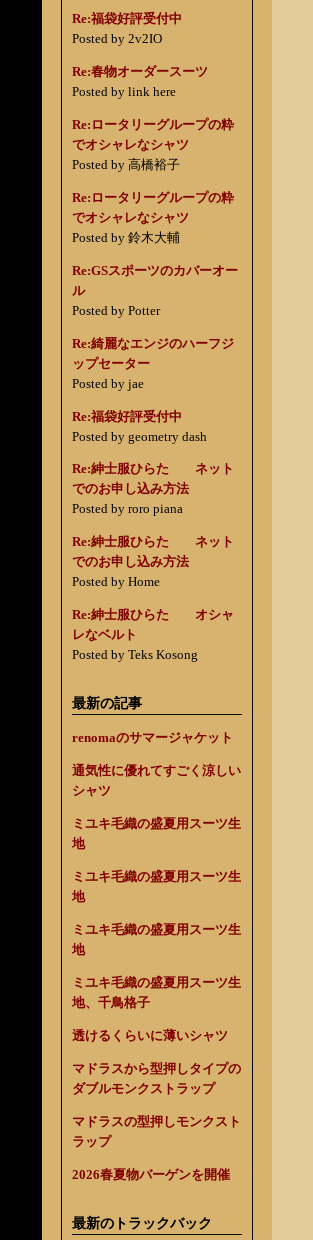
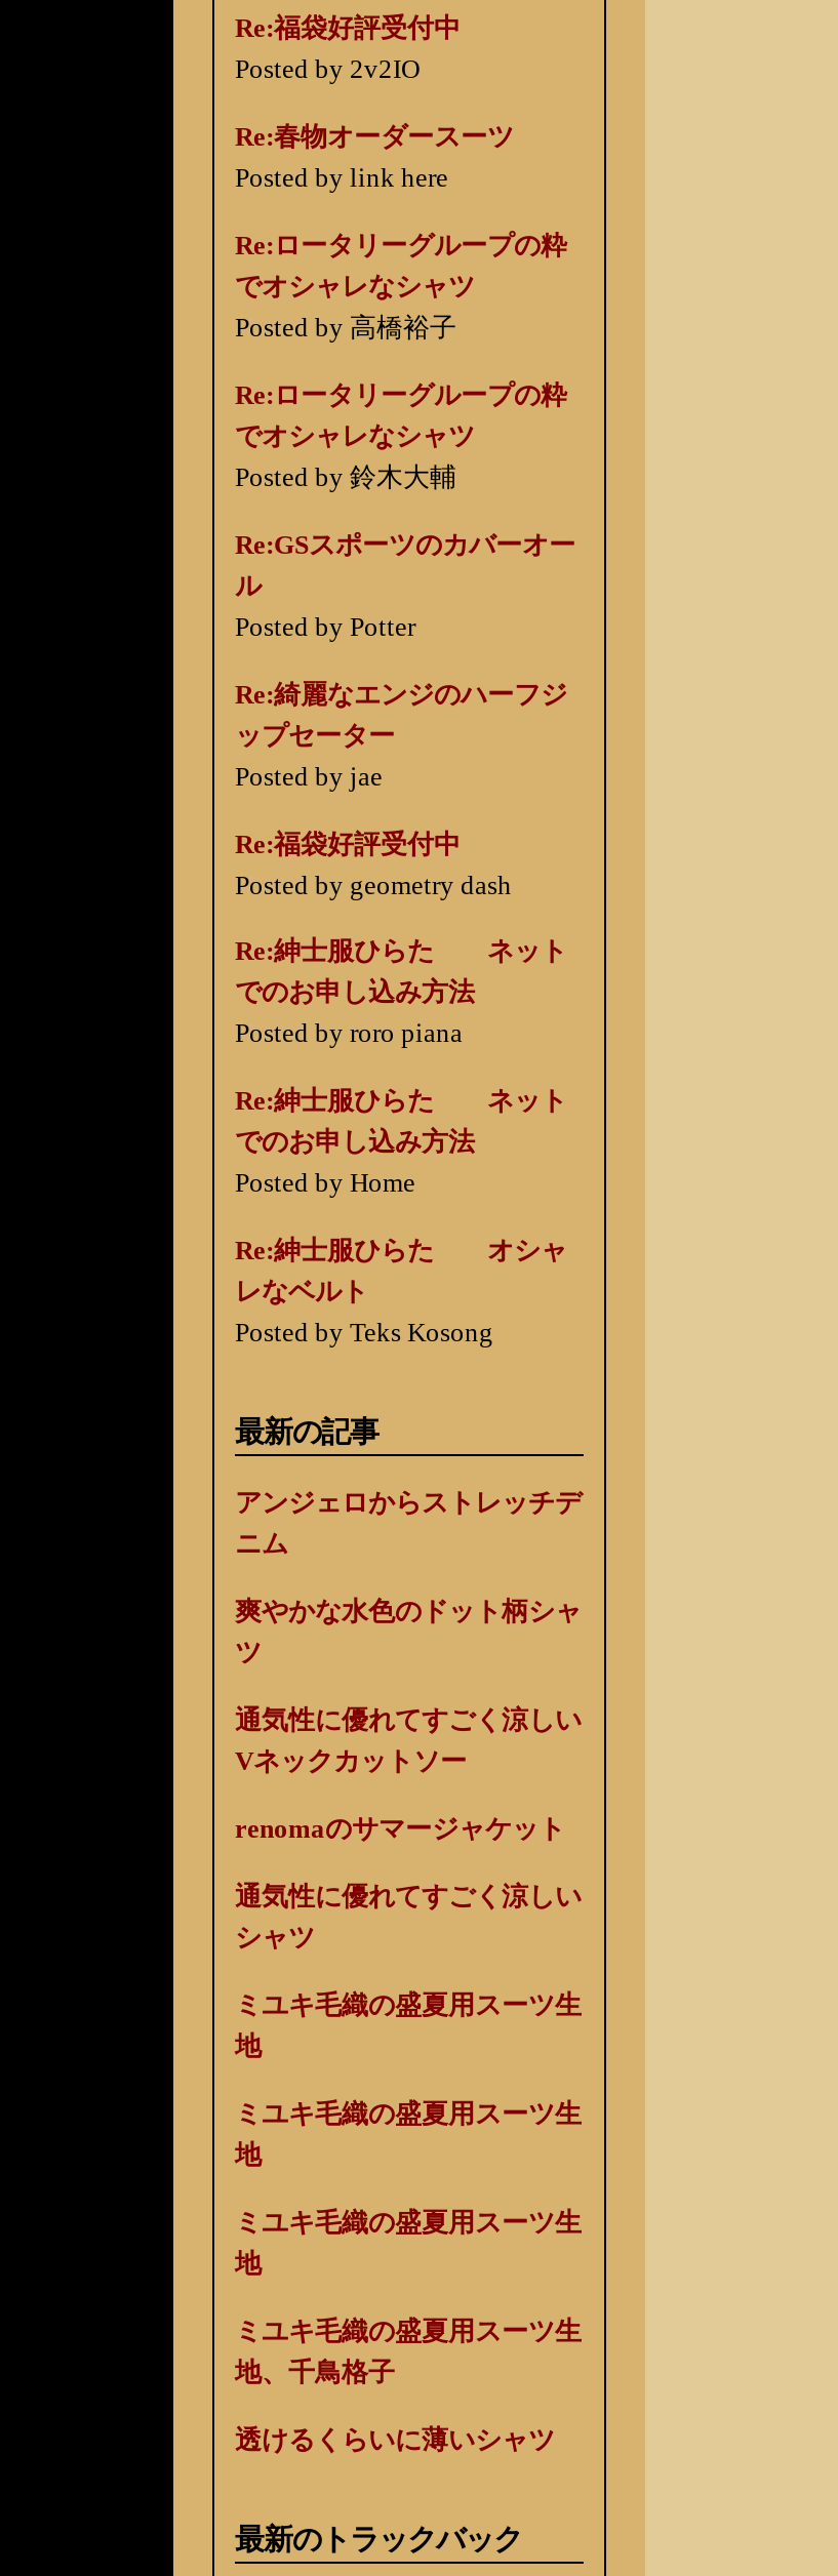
+ アンジェロからストレッチデ
+ ニム
+ 爽やかな水色のドット柄シャ
+ ツ
+ 通気性に優れてすごく涼しい
+ Vネックカットソー

moved down: renomaのサマージャケット | 通気性に優れてすごく涼しい | シャツ | ... | 地、千鳥格子 | 透けるくらいに薄いシャツ

- マドラスから型押しタイプの
- ダブルモンクストラップ
- マドラスの型押しモンクスト
- ラップ
- 2026春夏物バーゲンを開催
